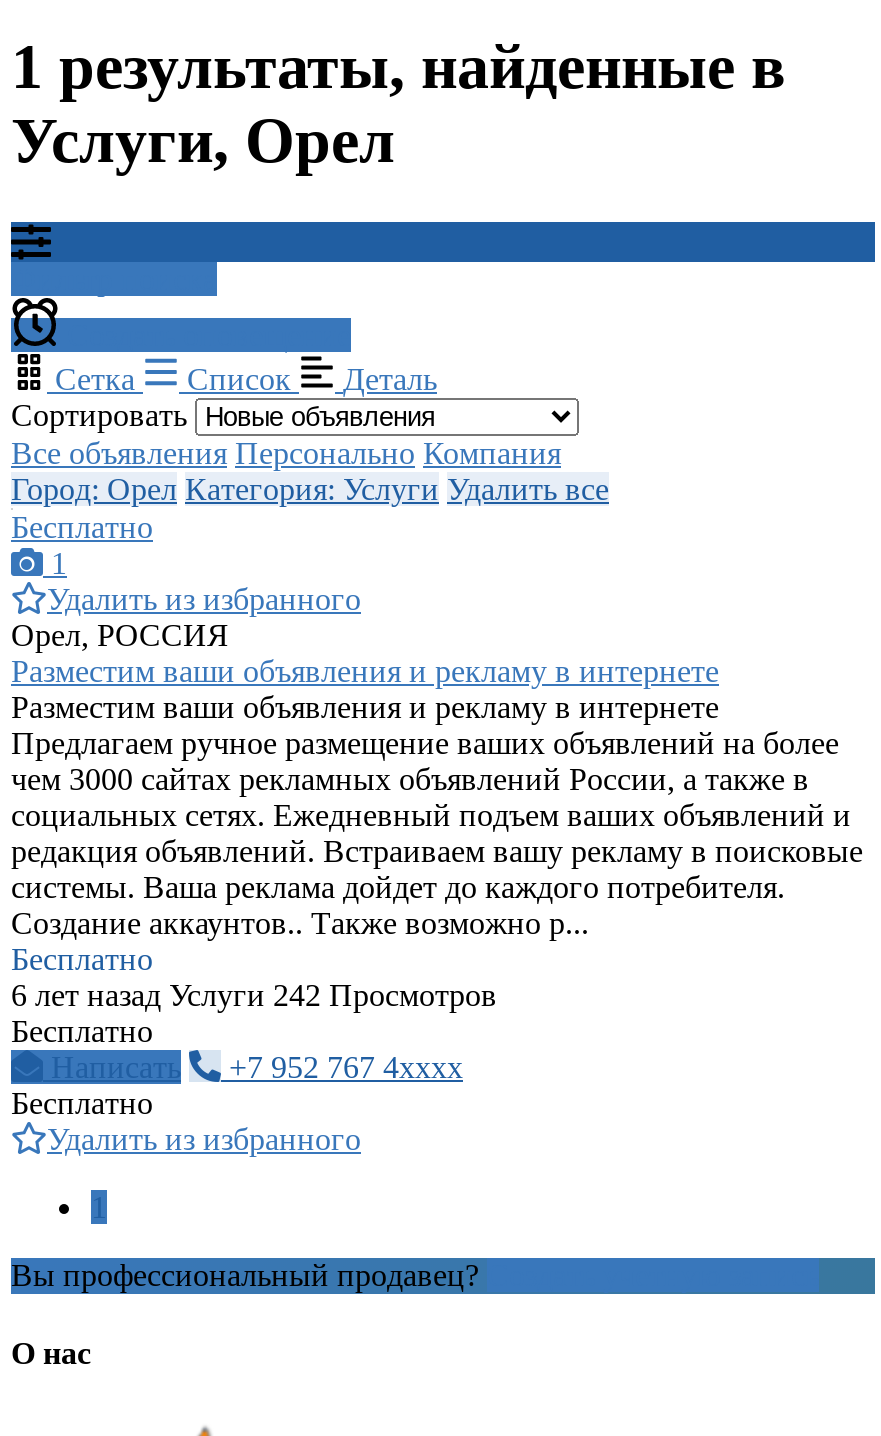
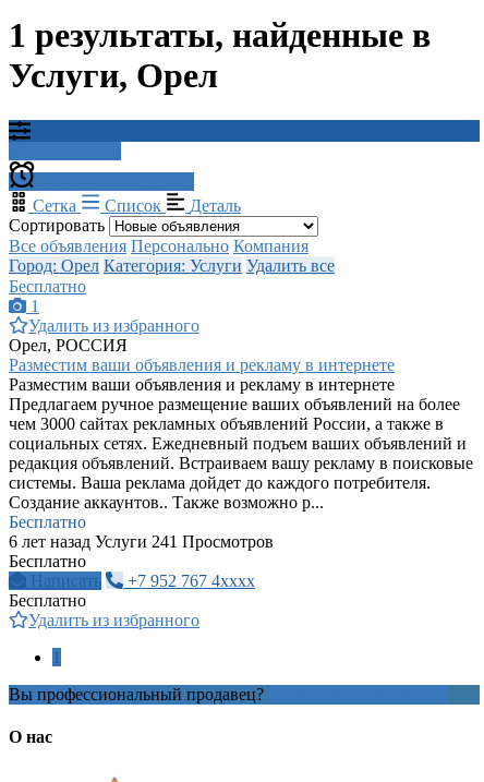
- 6 лет назад Услуги 242 Просмотров
+ 6 лет назад Услуги 241 Просмотров
